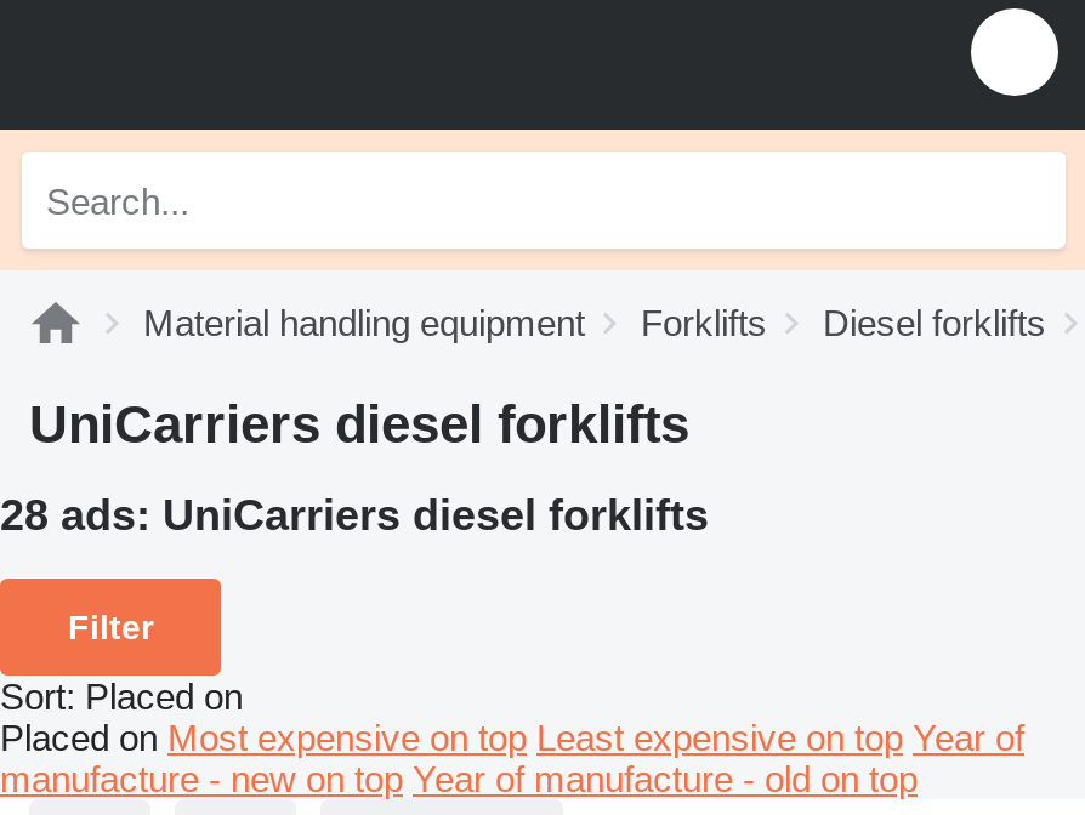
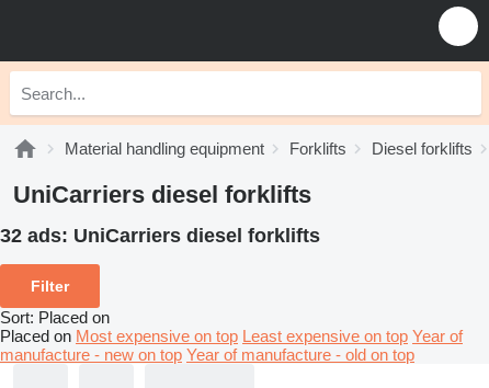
- 28 ads: UniCarriers diesel forklifts
+ 32 ads: UniCarriers diesel forklifts
